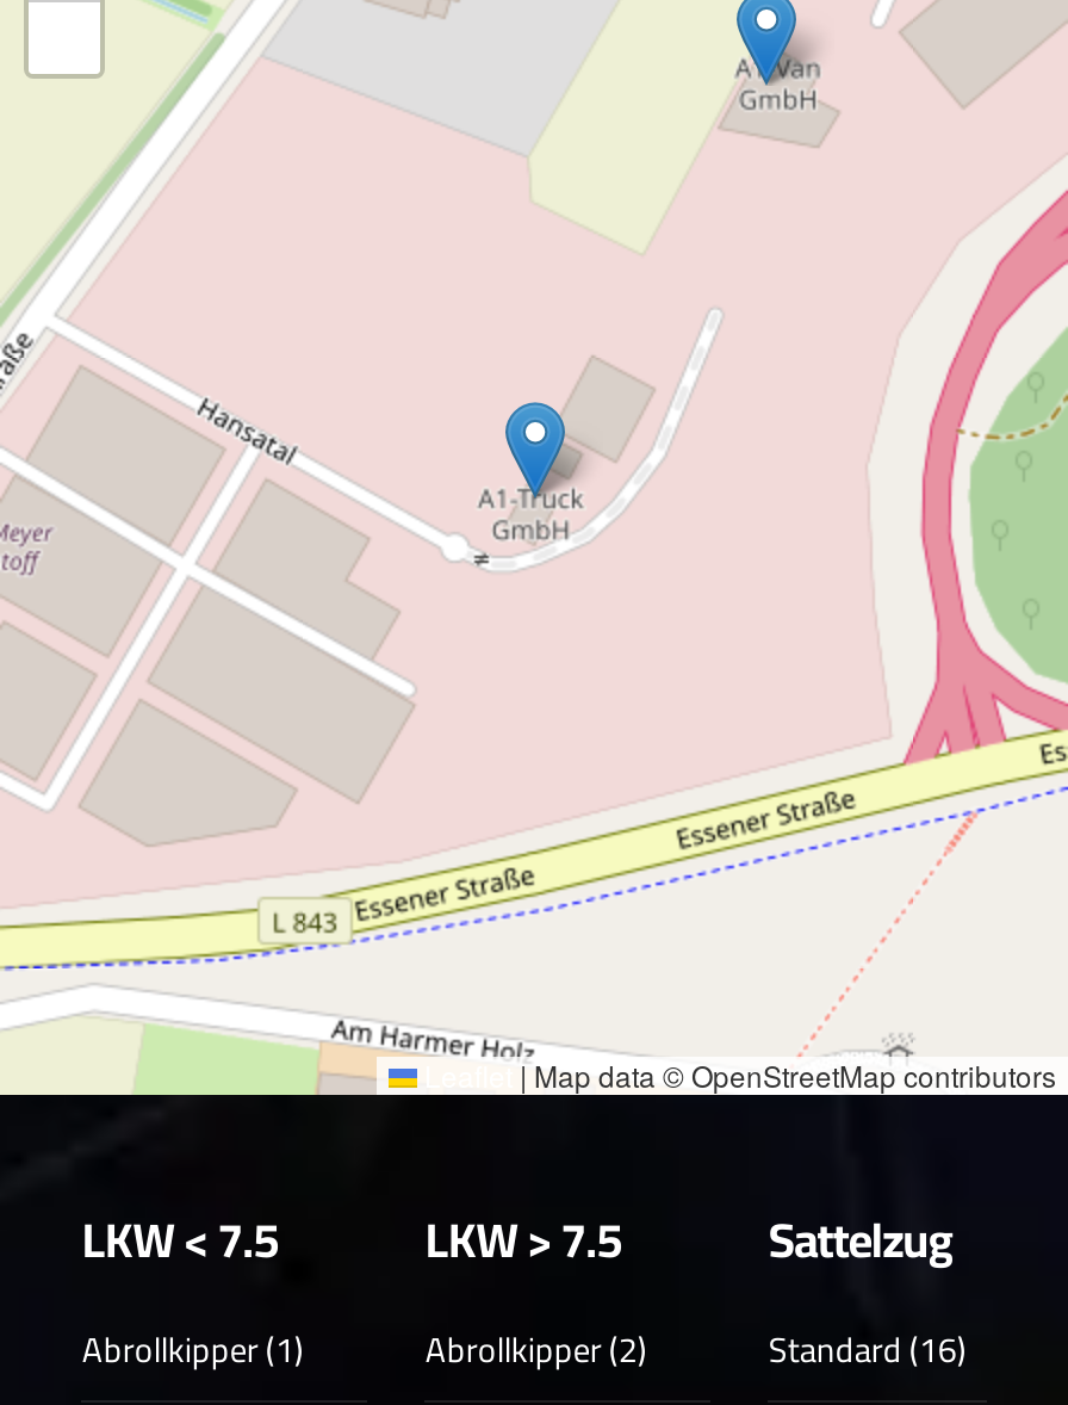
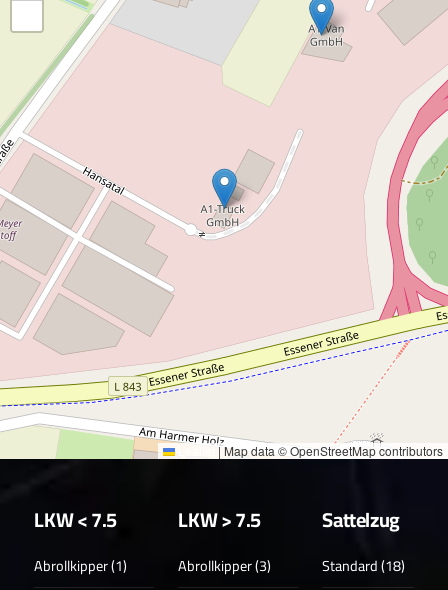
- Abrollkipper (2)
+ Abrollkipper (3)

- Standard (16)
+ Standard (18)
